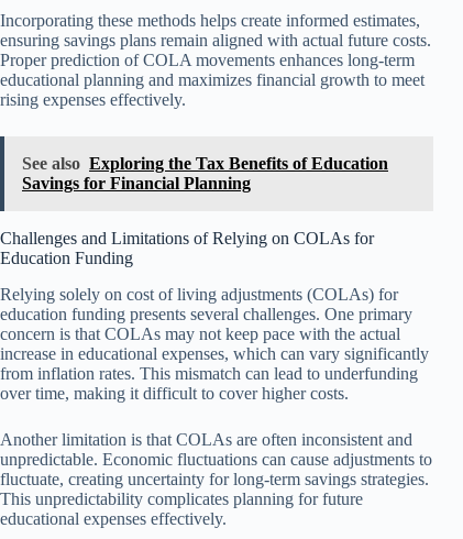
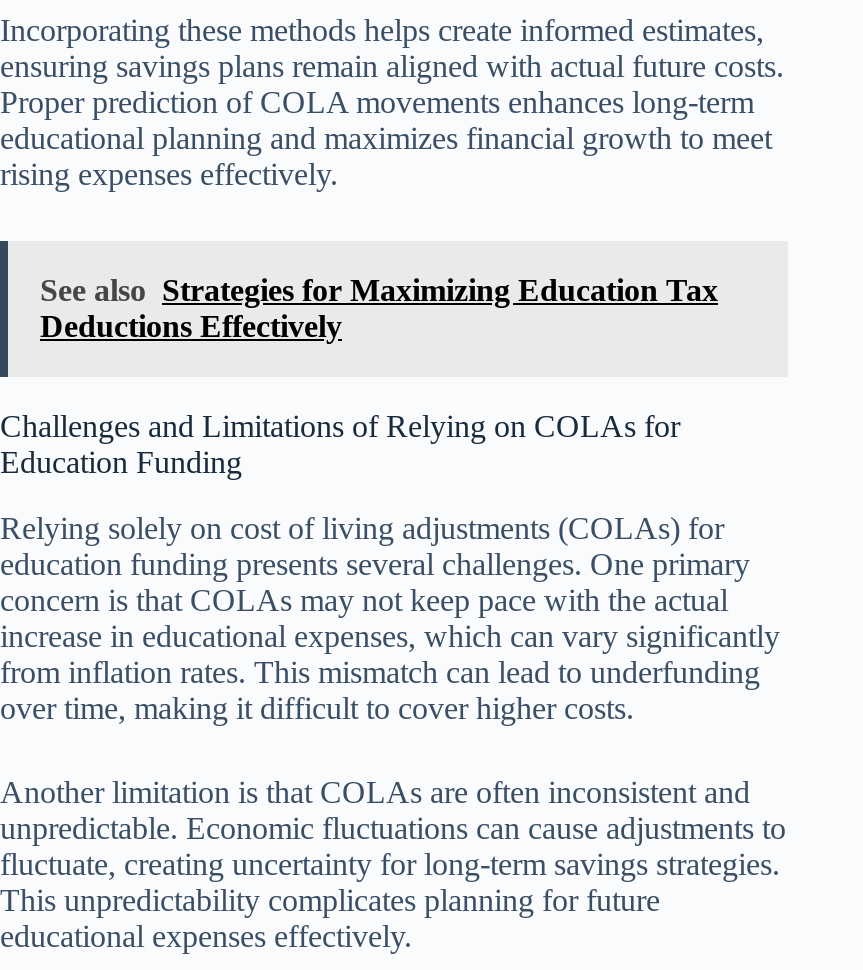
- See also Exploring the Tax Benefits of Education
- Savings for Financial Planning
+ See also Strategies for Maximizing Education Tax
+ Deductions Effectively
